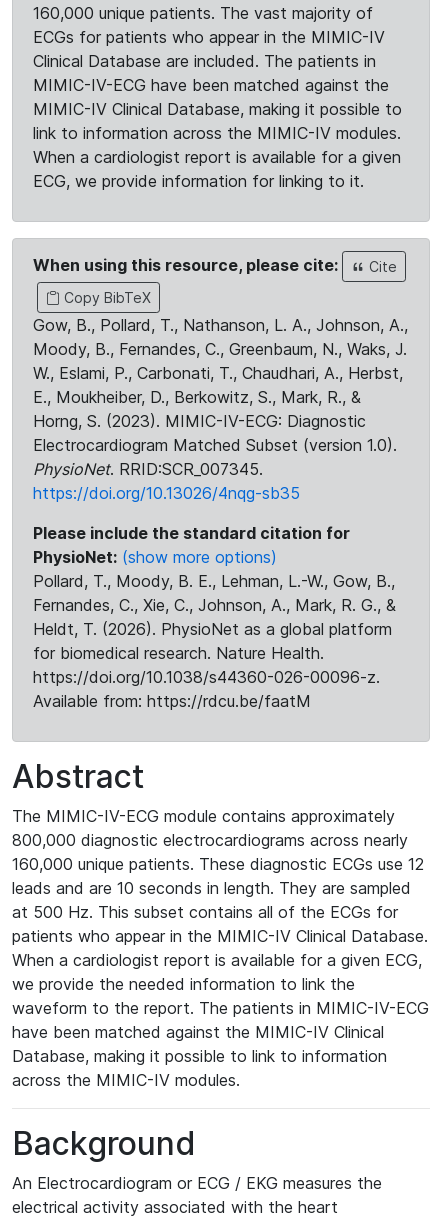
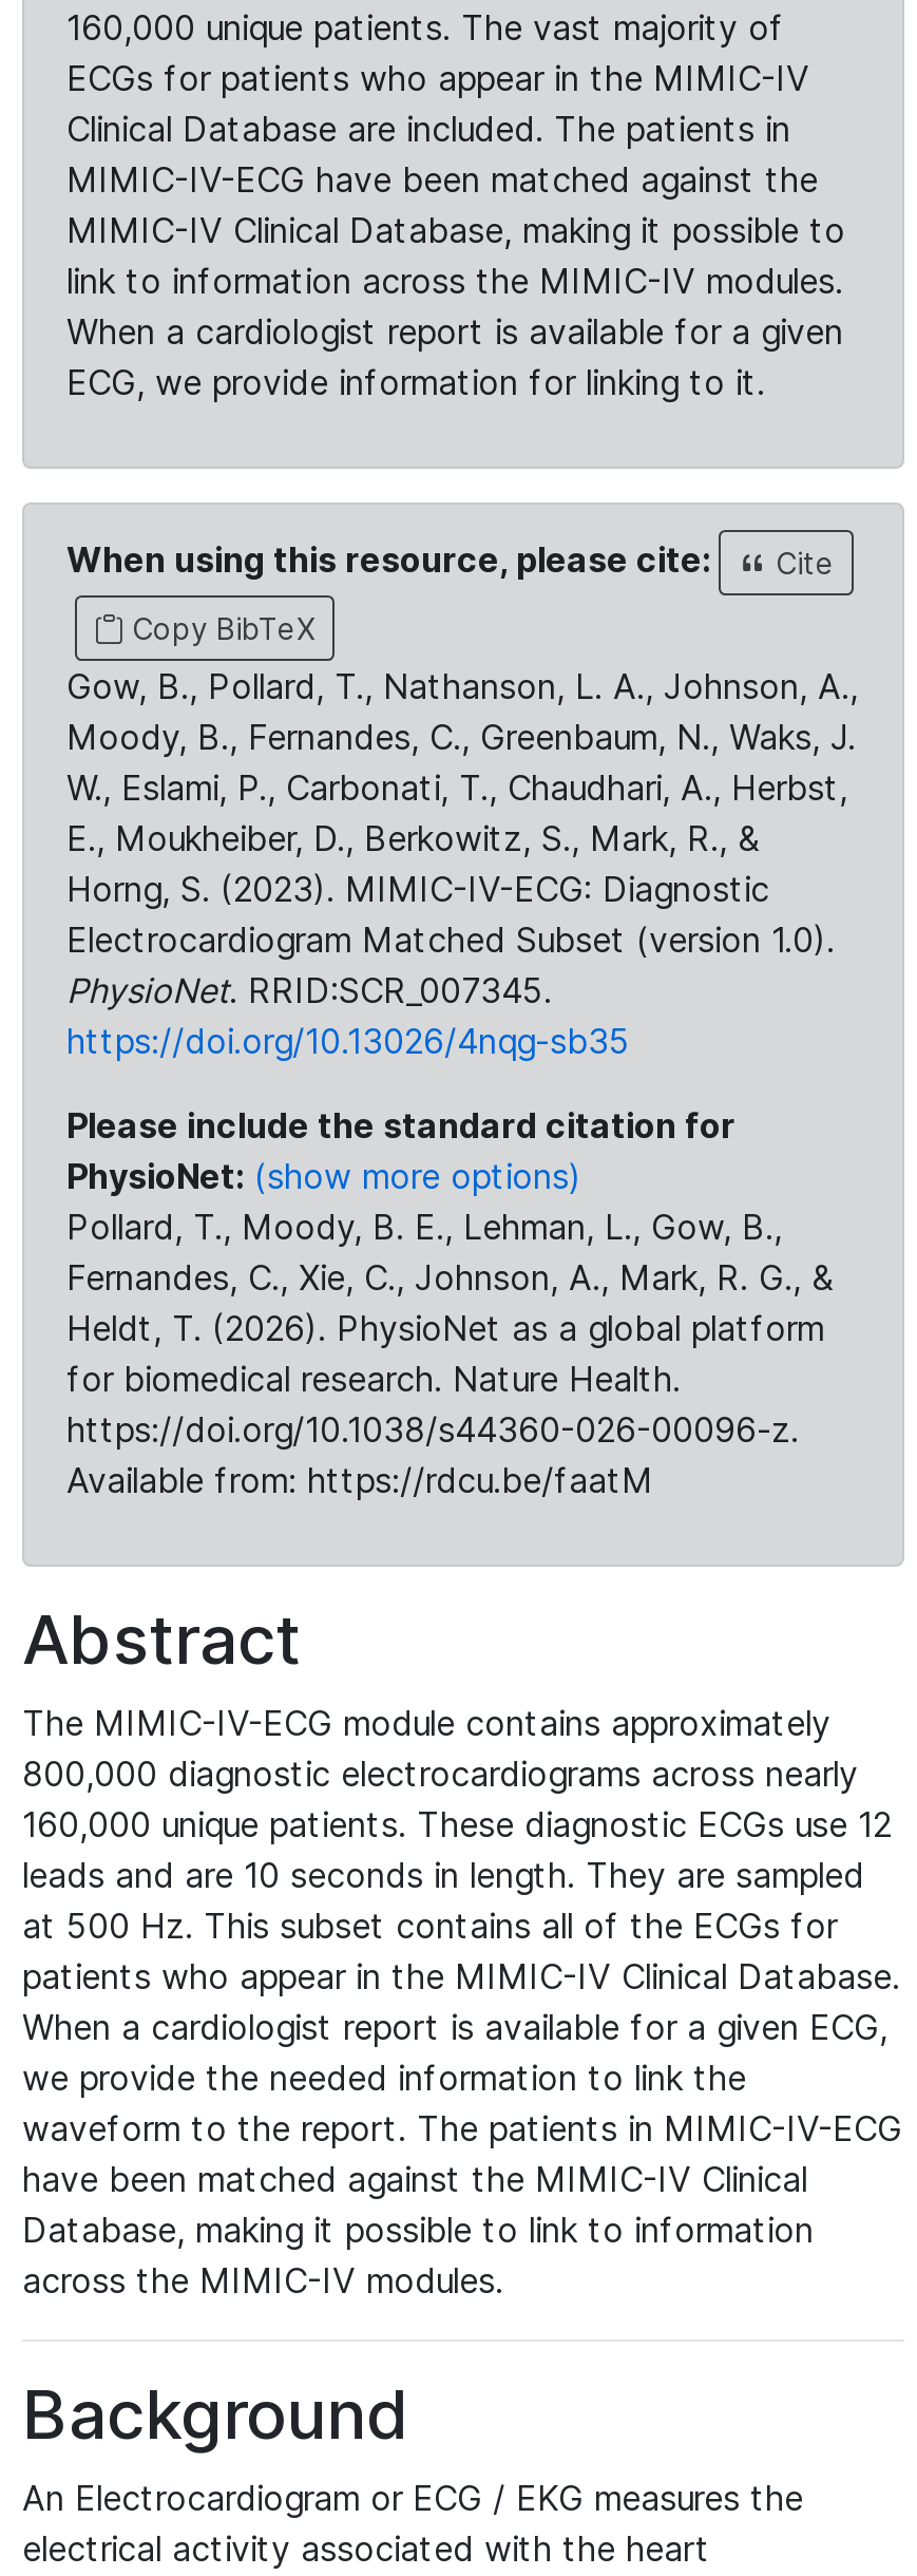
- Pollard, T., Moody, B. E., Lehman, L.-W., Gow, B.,
+ Pollard, T., Moody, B. E., Lehman, L., Gow, B.,
